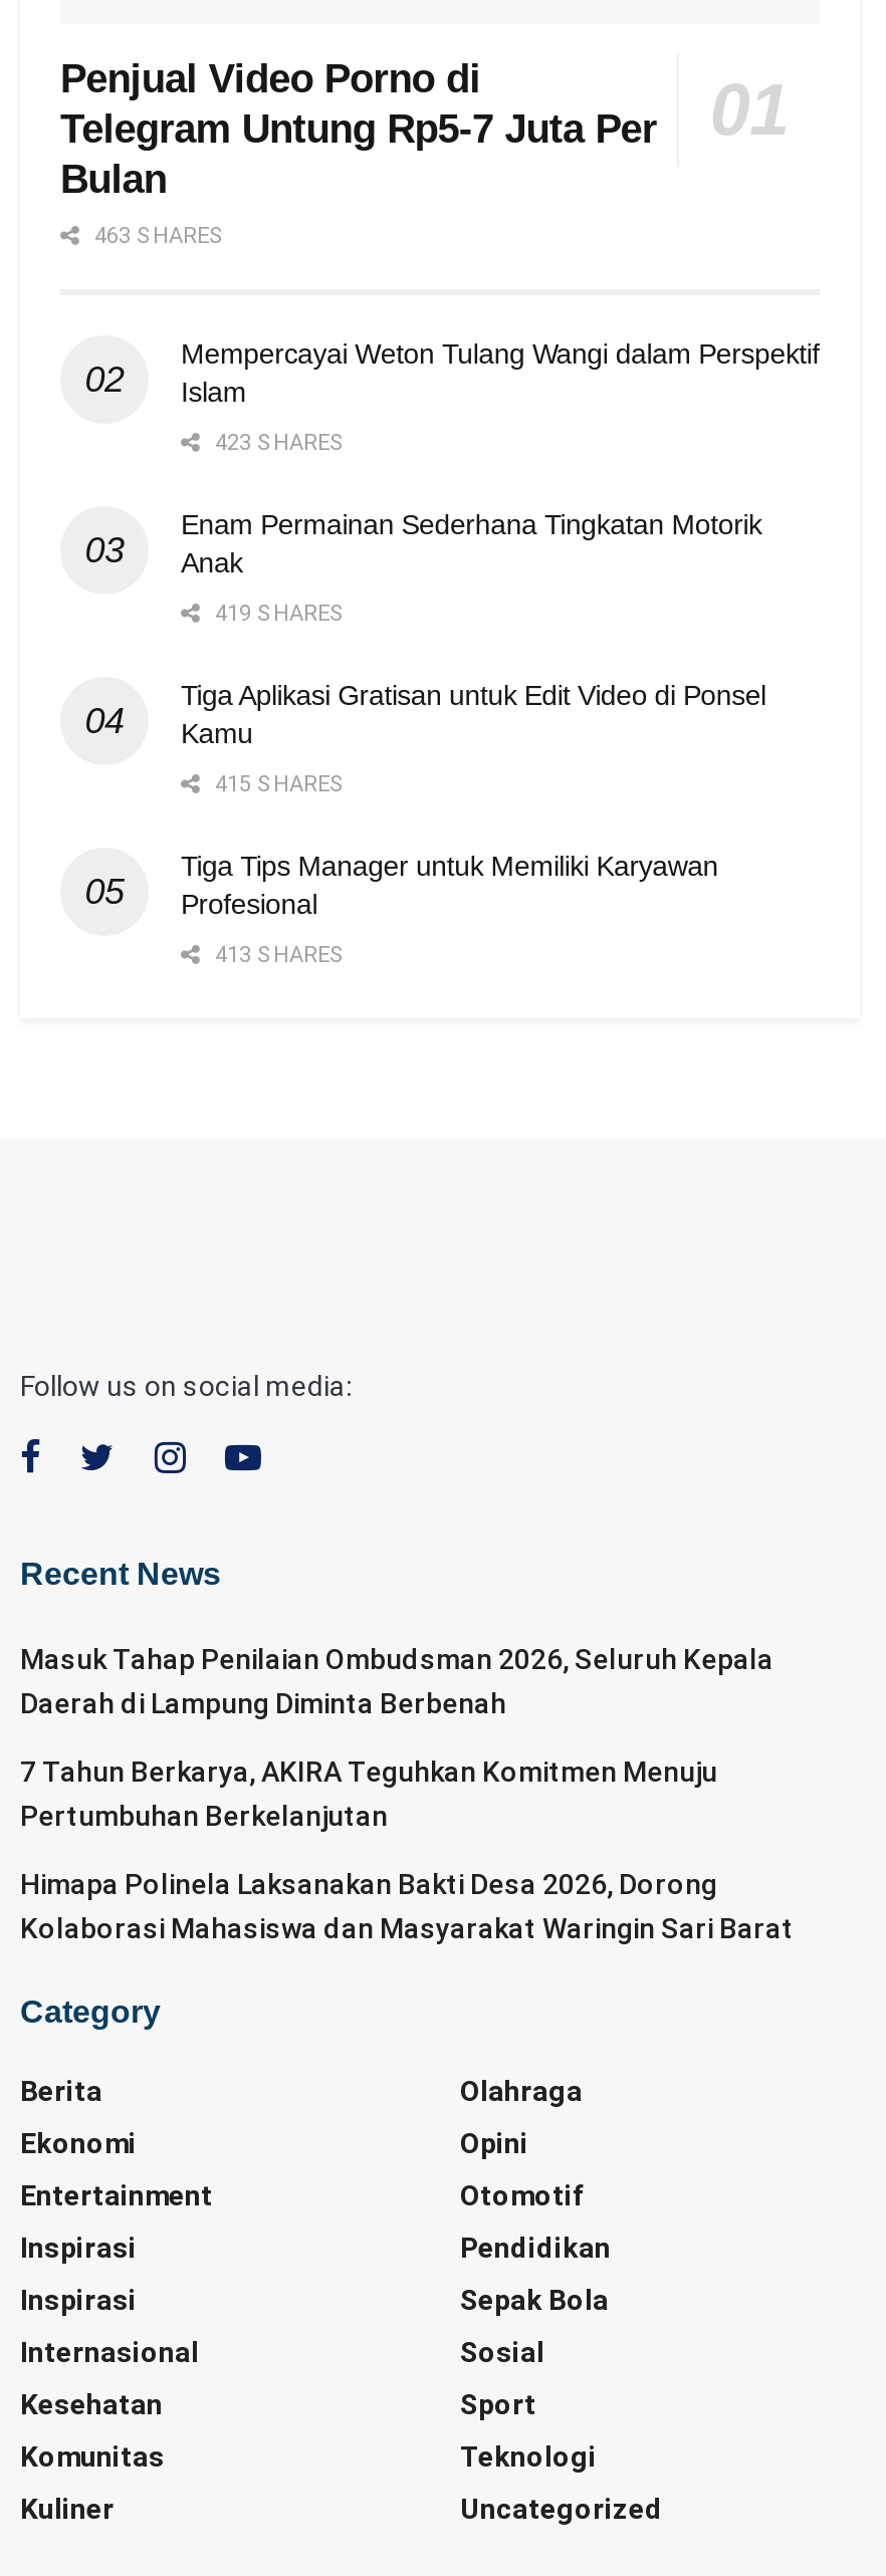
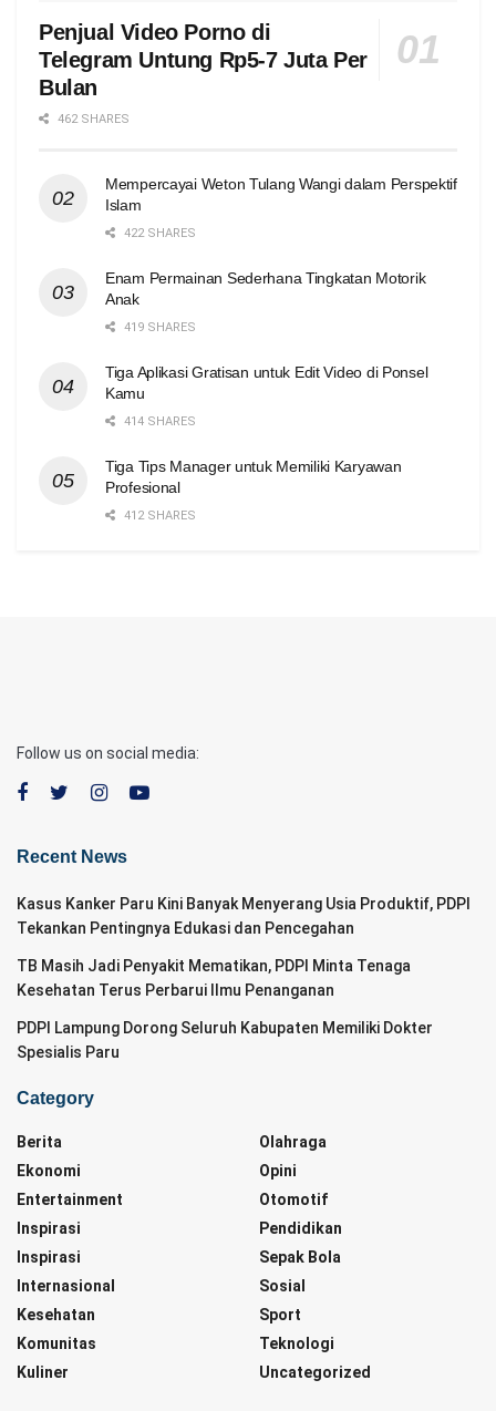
- 463 SHARES
+ 462 SHARES

- 423 SHARES
+ 422 SHARES

- 415 SHARES
+ 414 SHARES

- 413 SHARES
+ 412 SHARES

- Masuk Tahap Penilaian Ombudsman 2026, Seluruh Kepala
- Daerah di Lampung Diminta Berbenah
+ Kasus Kanker Paru Kini Banyak Menyerang Usia Produktif, PDPI
+ Tekankan Pentingnya Edukasi dan Pencegahan

- 7 Tahun Berkarya, AKIRA Teguhkan Komitmen Menuju
- Pertumbuhan Berkelanjutan
+ TB Masih Jadi Penyakit Mematikan, PDPI Minta Tenaga
+ Kesehatan Terus Perbarui Ilmu Penanganan

- Himapa Polinela Laksanakan Bakti Desa 2026, Dorong
- Kolaborasi Mahasiswa dan Masyarakat Waringin Sari Barat
+ PDPI Lampung Dorong Seluruh Kabupaten Memiliki Dokter
+ Spesialis Paru
